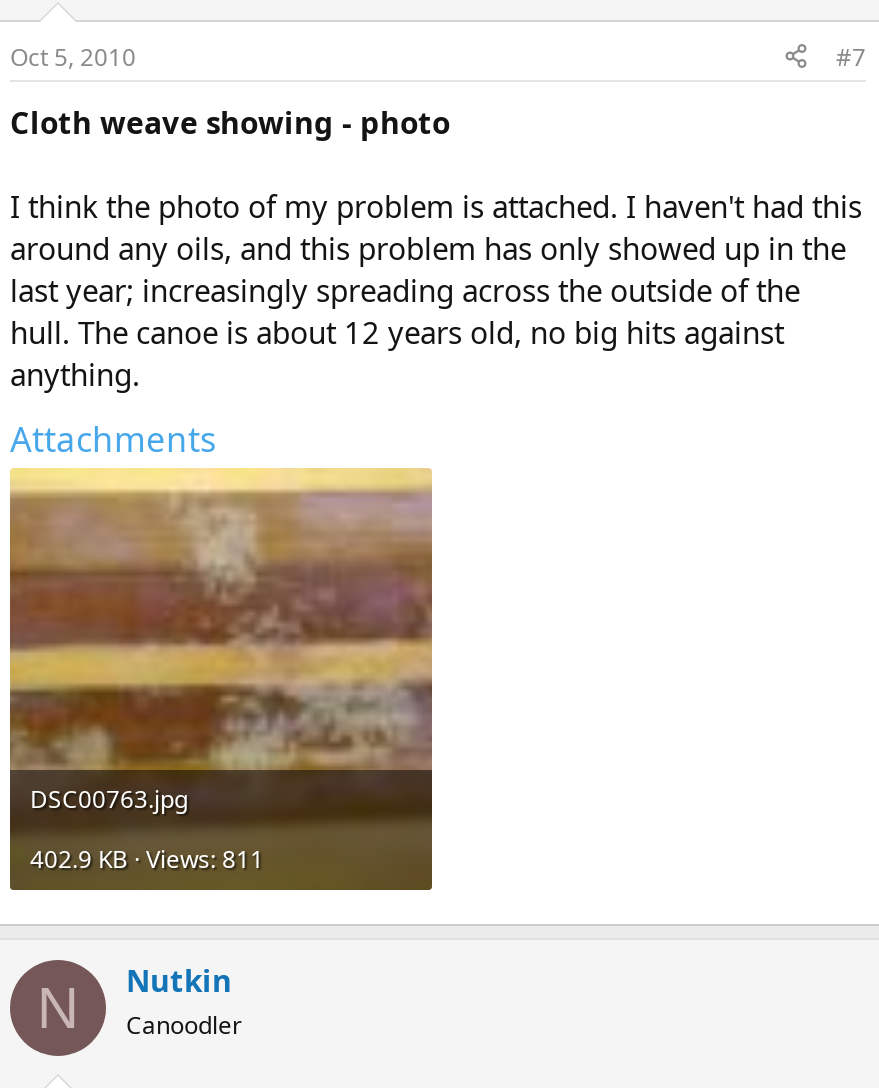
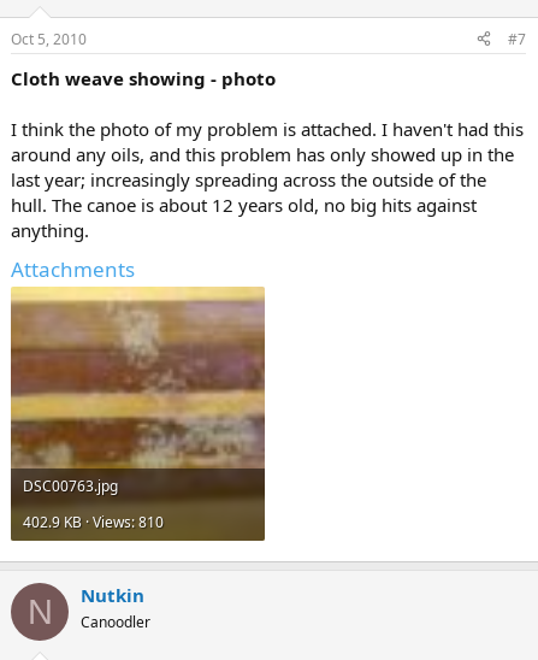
- 402.9 KB · Views: 811
+ 402.9 KB · Views: 810
